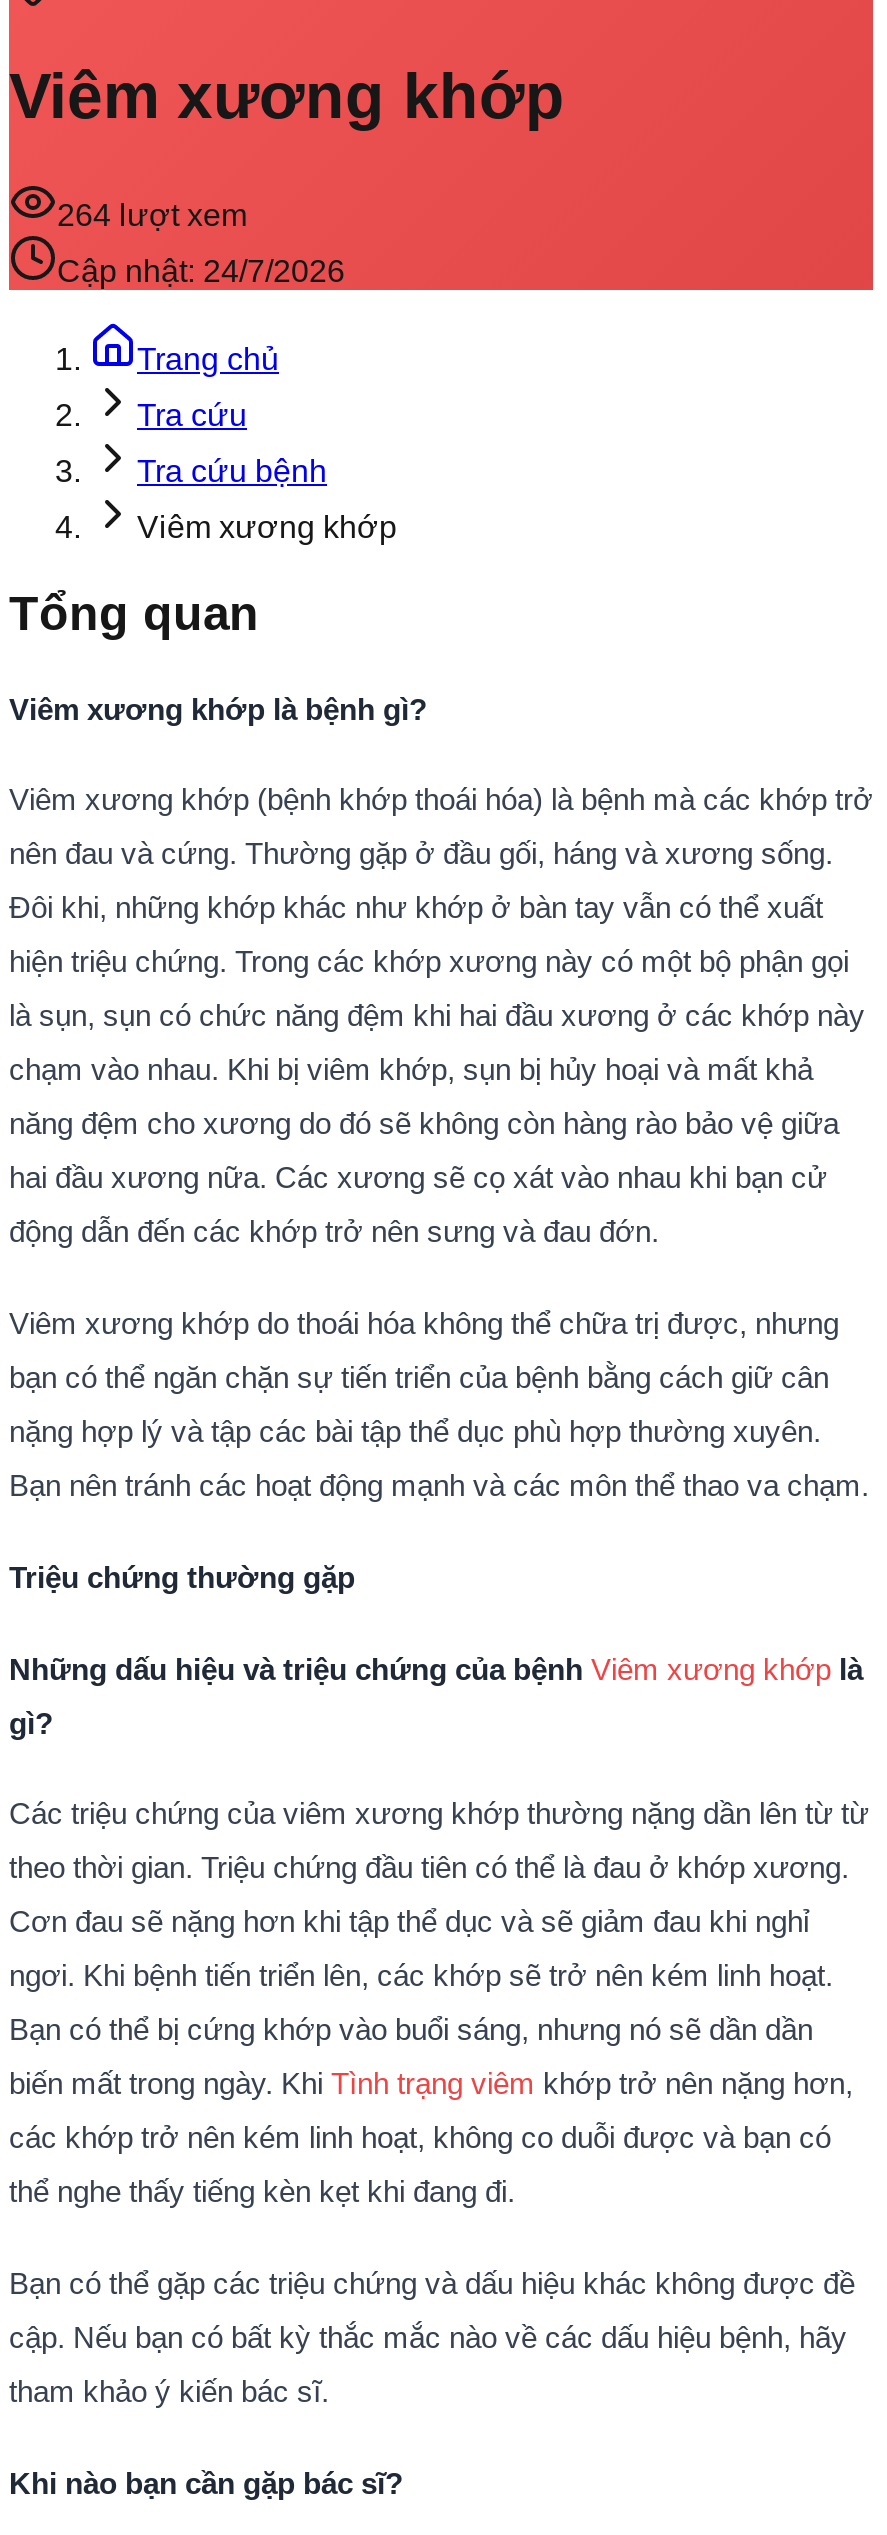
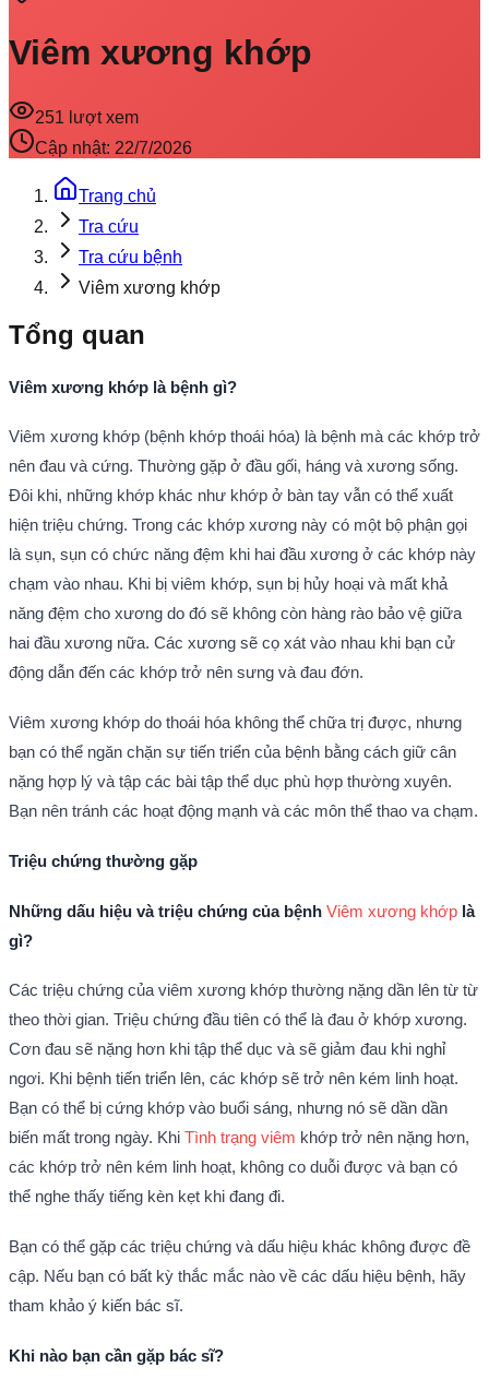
- 264 lượt xem
+ 251 lượt xem

- Cập nhật: 24/7/2026
+ Cập nhật: 22/7/2026
